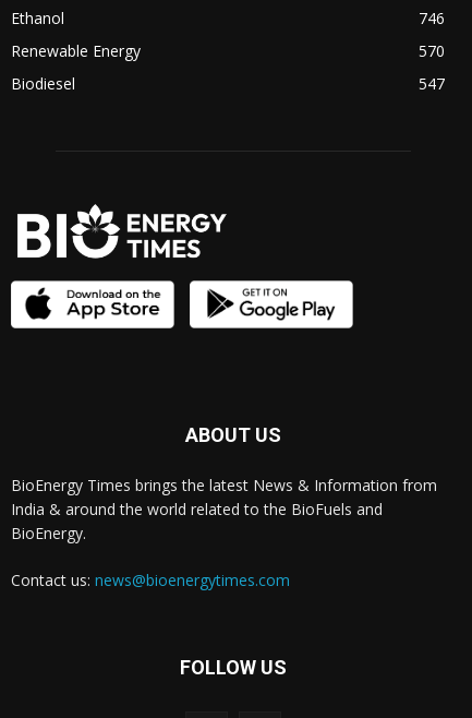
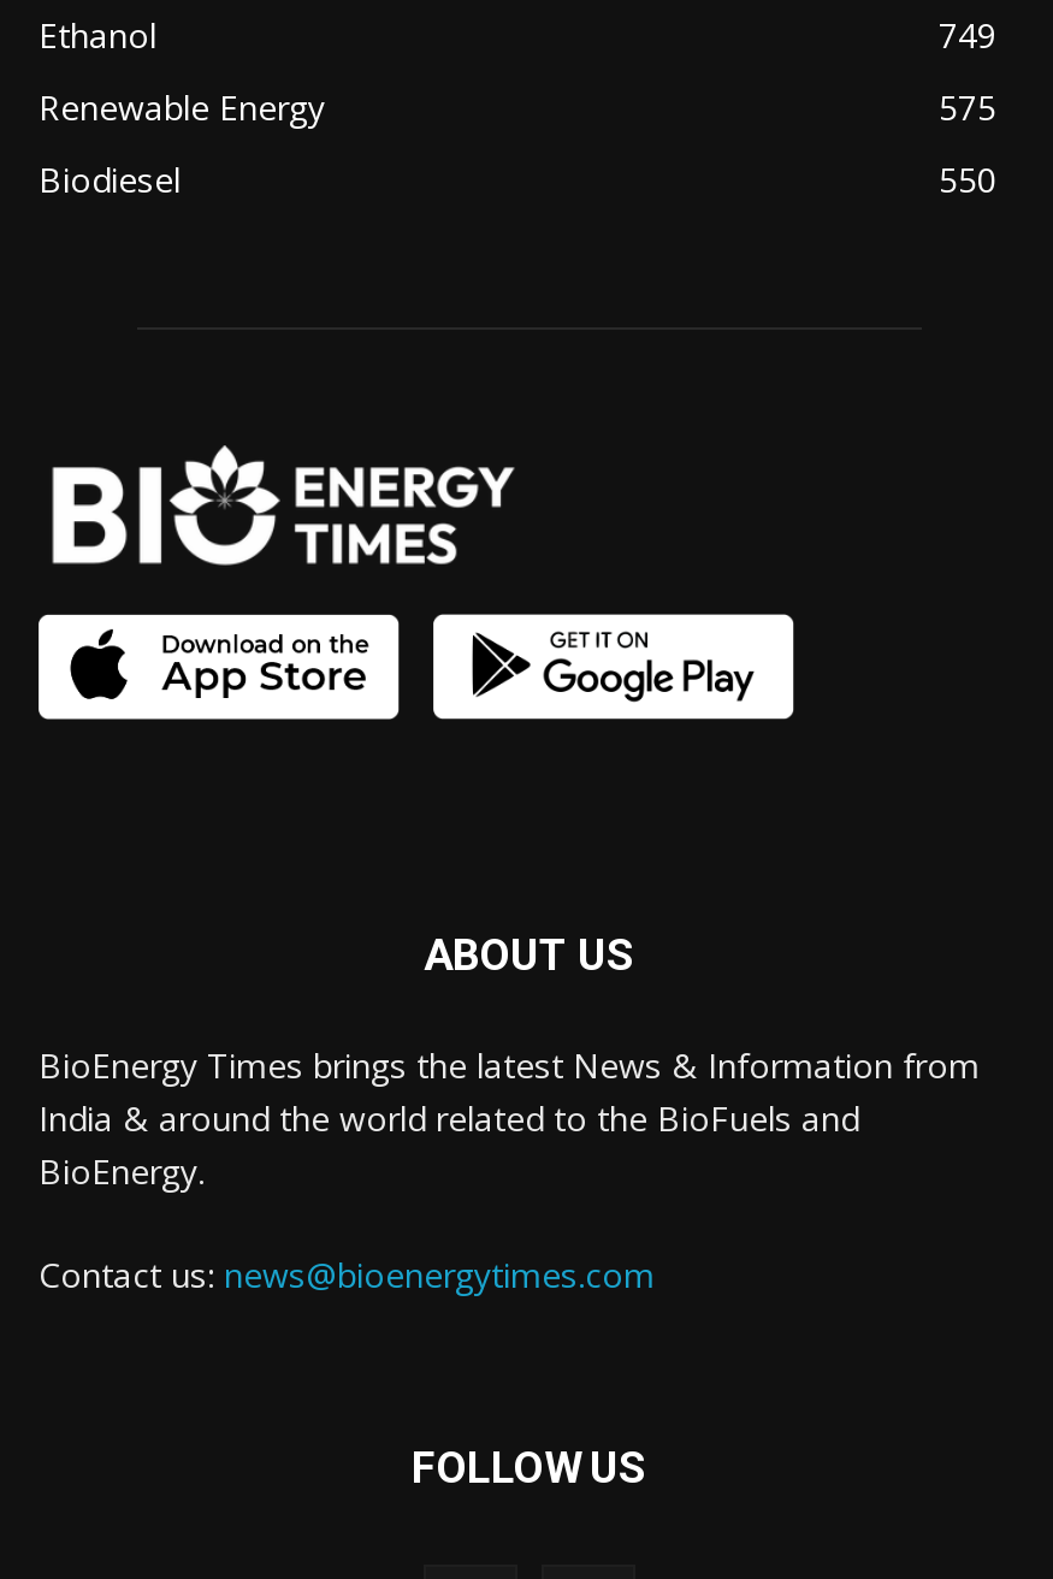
- 746
+ 749

- 570
+ 575

- 547
+ 550
